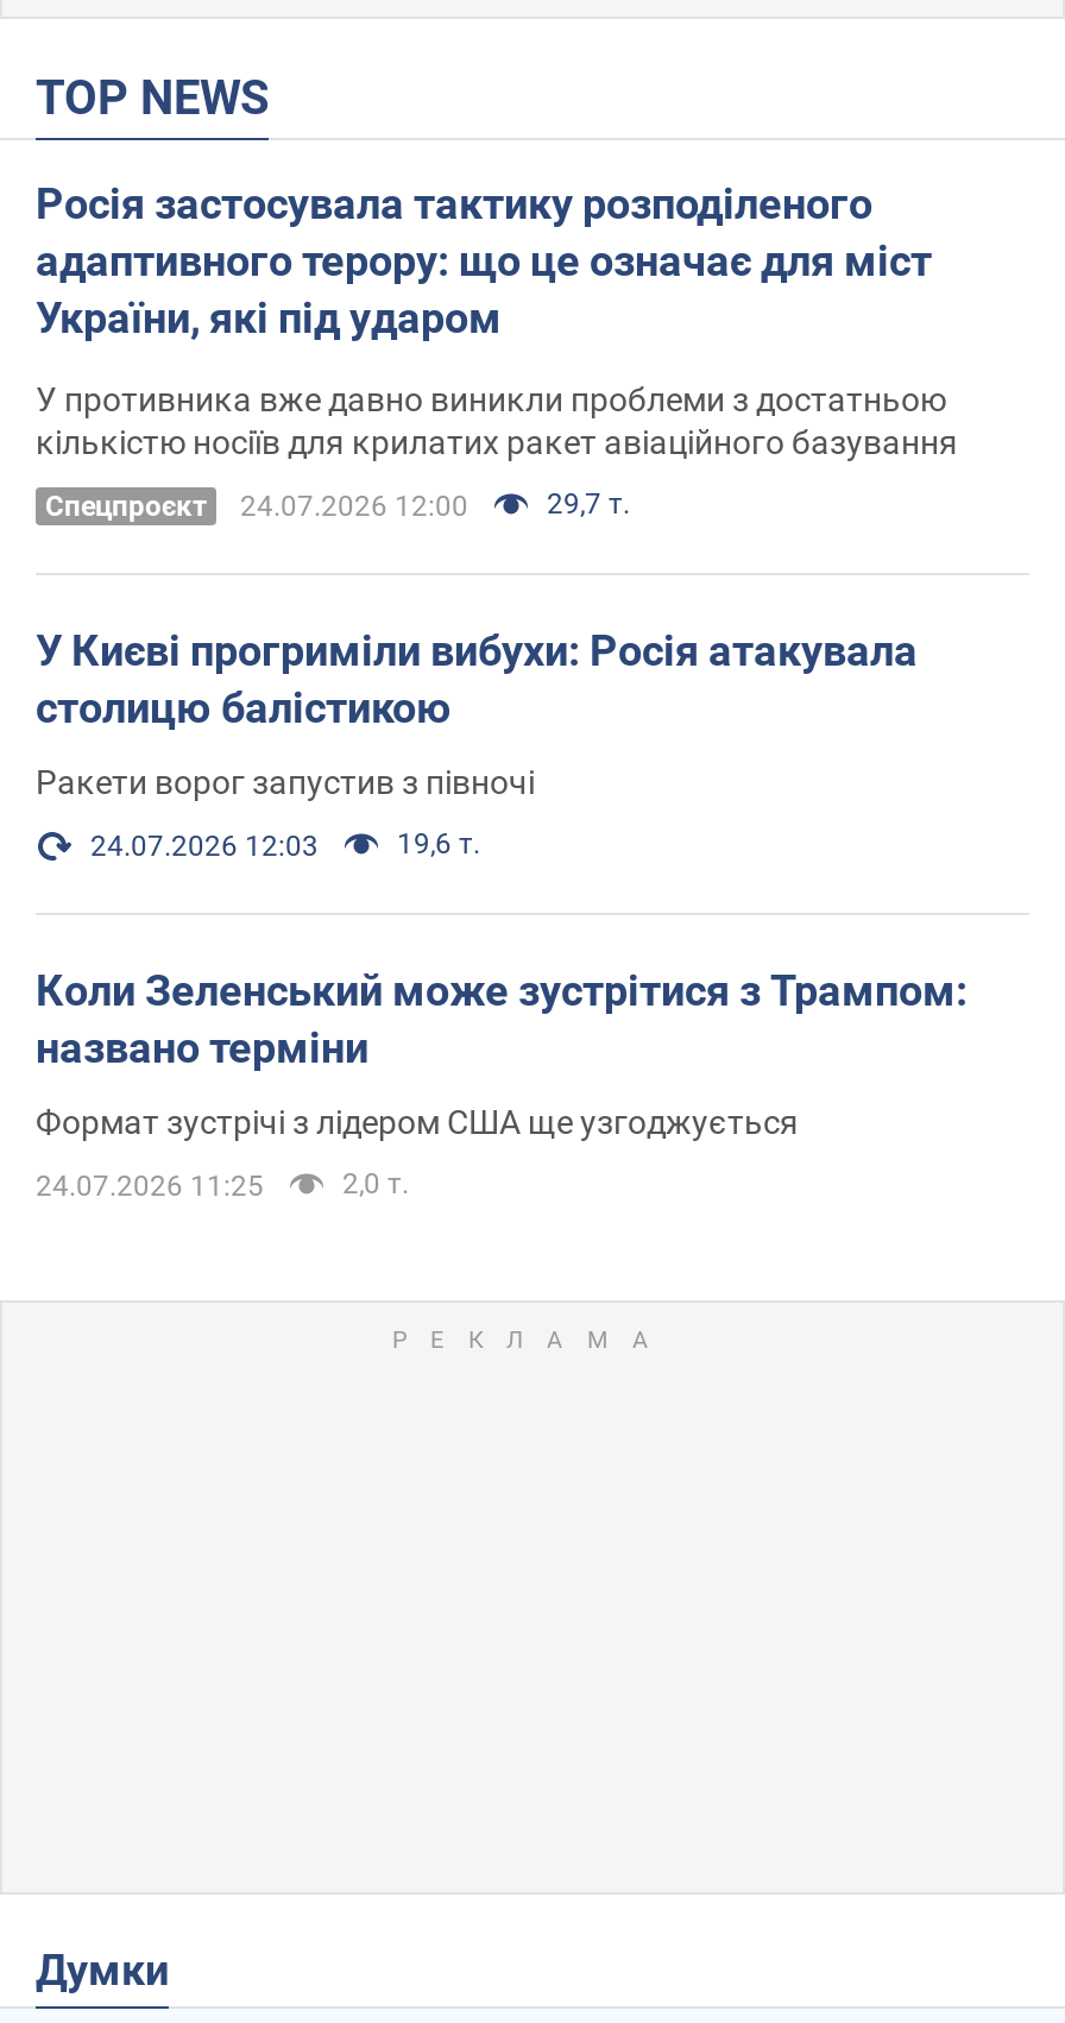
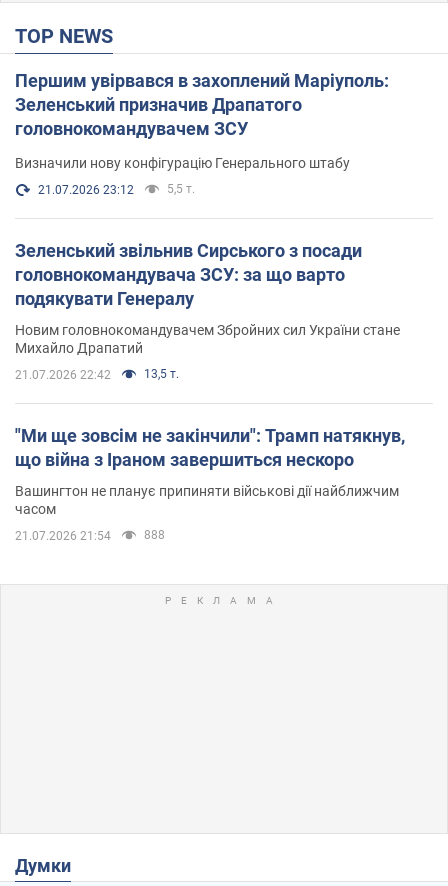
- Росія застосувала тактику розподіленого
- адаптивного терору: що це означає для міст
- України, які під ударом
+ Першим увірвався в захоплений Маріуполь:
+ Зеленський призначив Драпатого
+ головнокомандувачем ЗСУ

- У противника вже давно виникли проблеми з достатньою
- кількістю носіїв для крилатих ракет авіаційного базування
+ Визначили нову конфігурацію Генерального штабу

- Cпецпроєкт
- 24.07.2026 12:00
- 29,7 т.
+ 21.07.2026 23:12
+ 5,5 т.

- У Києві прогриміли вибухи: Росія атакувала
- столицю балістикою
+ Зеленський звільнив Сирського з посади
+ головнокомандувача ЗСУ: за що варто
+ подякувати Генералу

- Ракети ворог запустив з півночі
+ Новим головнокомандувачем Збройних сил України стане
+ Михайло Драпатий

- 24.07.2026 12:03
- 19,6 т.
+ 21.07.2026 22:42
+ 13,5 т.

- Коли Зеленський може зустрітися з Трампом:
- названо терміни
+ "Ми ще зовсім не закінчили": Трамп натякнув,
+ що війна з Іраном завершиться нескоро

- Формат зустрічі з лідером США ще узгоджується
+ Вашингтон не планує припиняти військові дії найближчим
+ часом

- 24.07.2026 11:25
- 2,0 т.
+ 21.07.2026 21:54
+ 888
